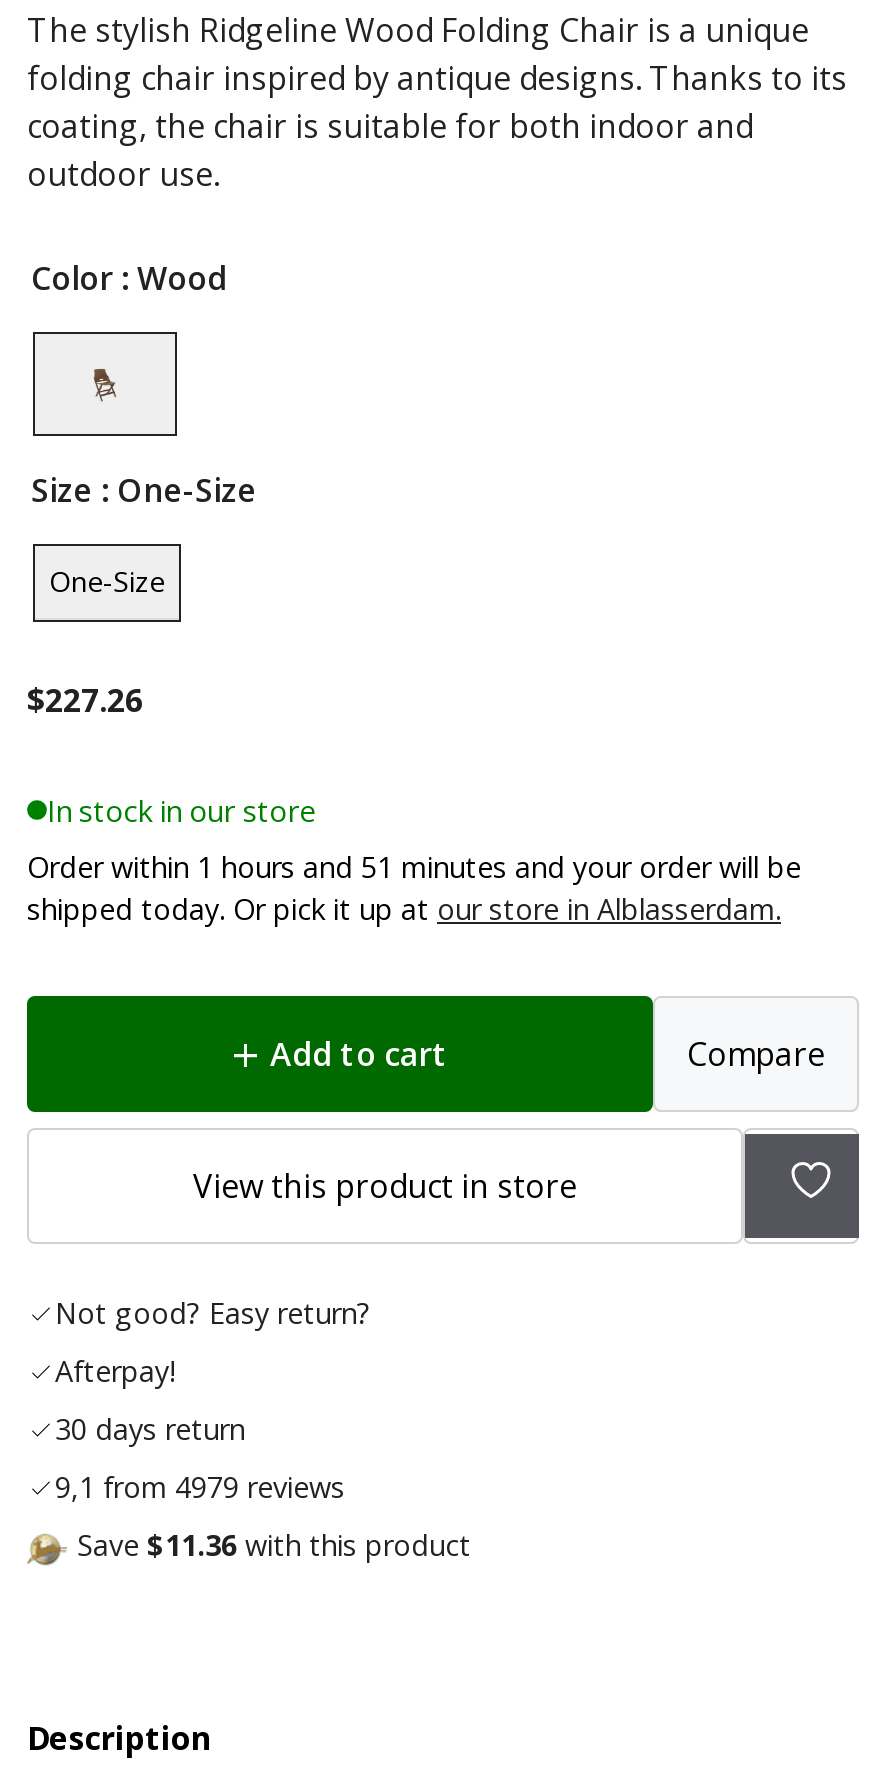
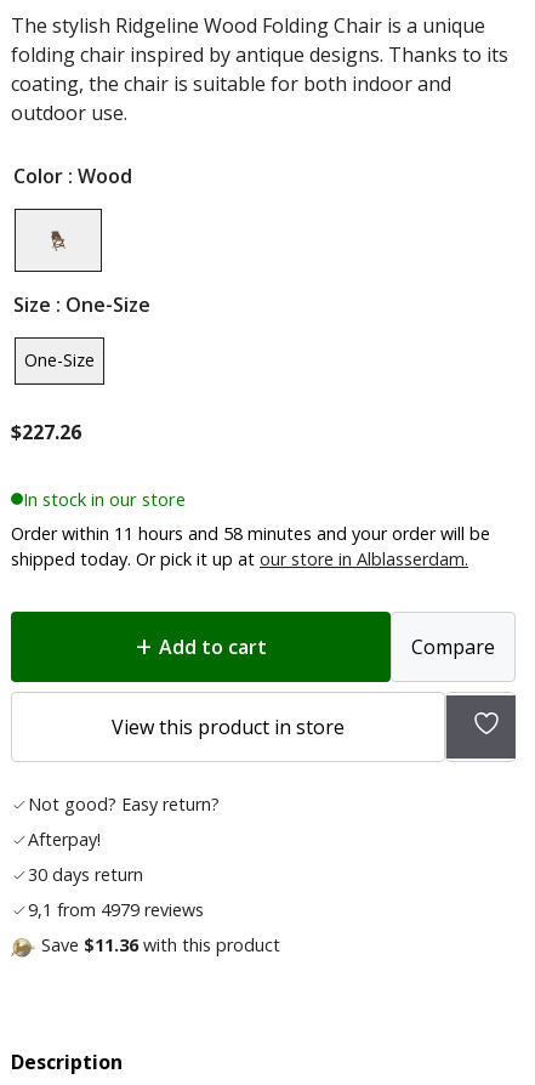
- Order within 1 hours and 51 minutes and your order will be
+ Order within 11 hours and 58 minutes and your order will be
